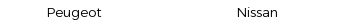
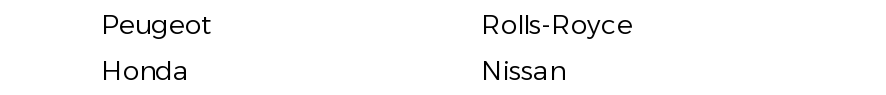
+ Rolls-Royce
+ Honda
